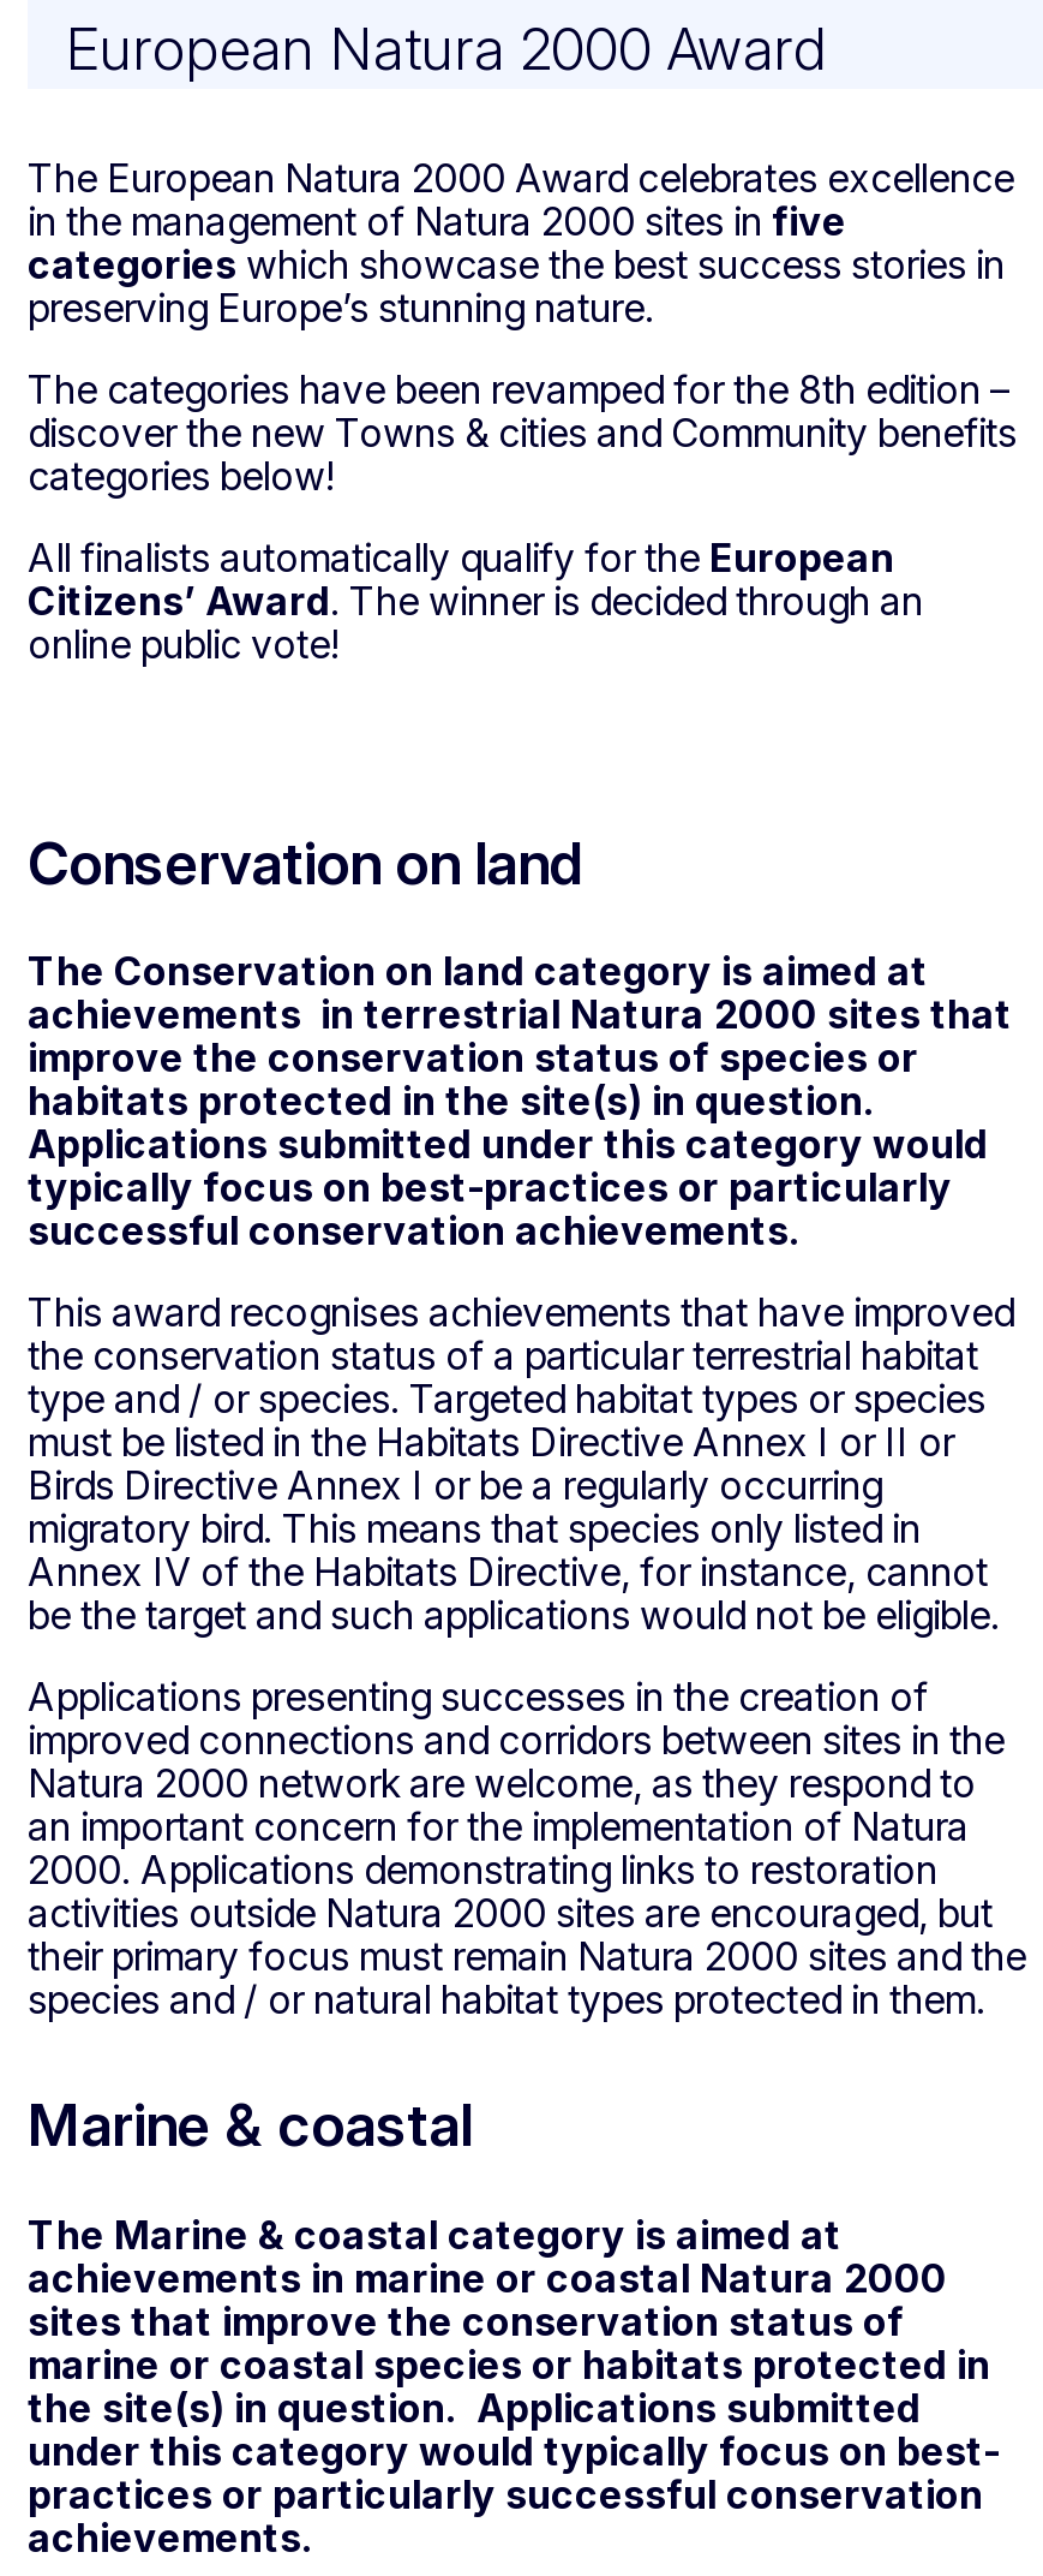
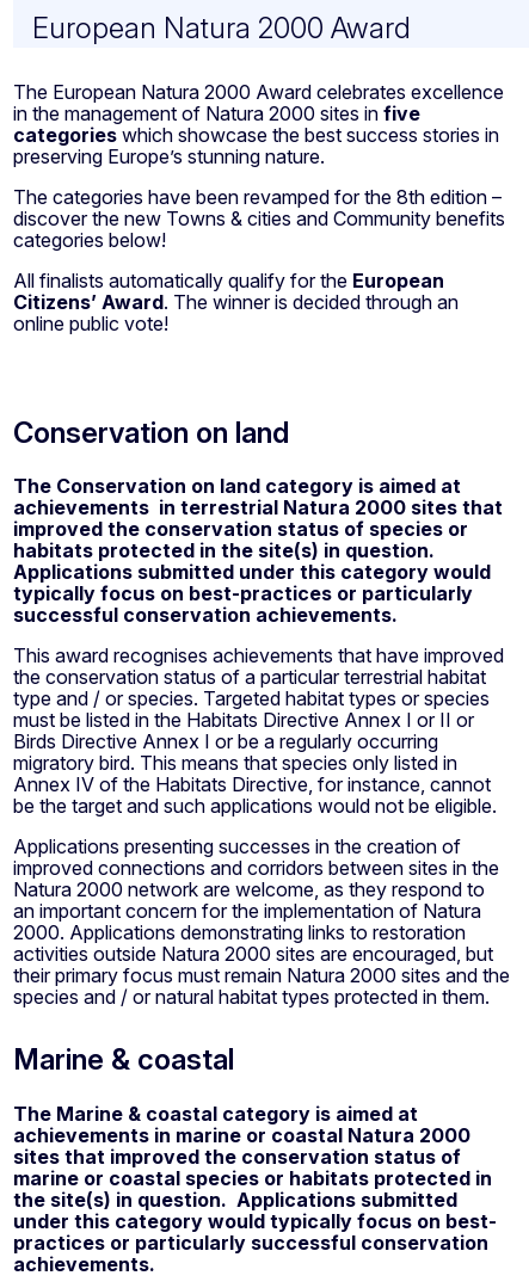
- improve the conservation status of species or
+ improved the conservation status of species or

- sites that improve the conservation status of
+ sites that improved the conservation status of
